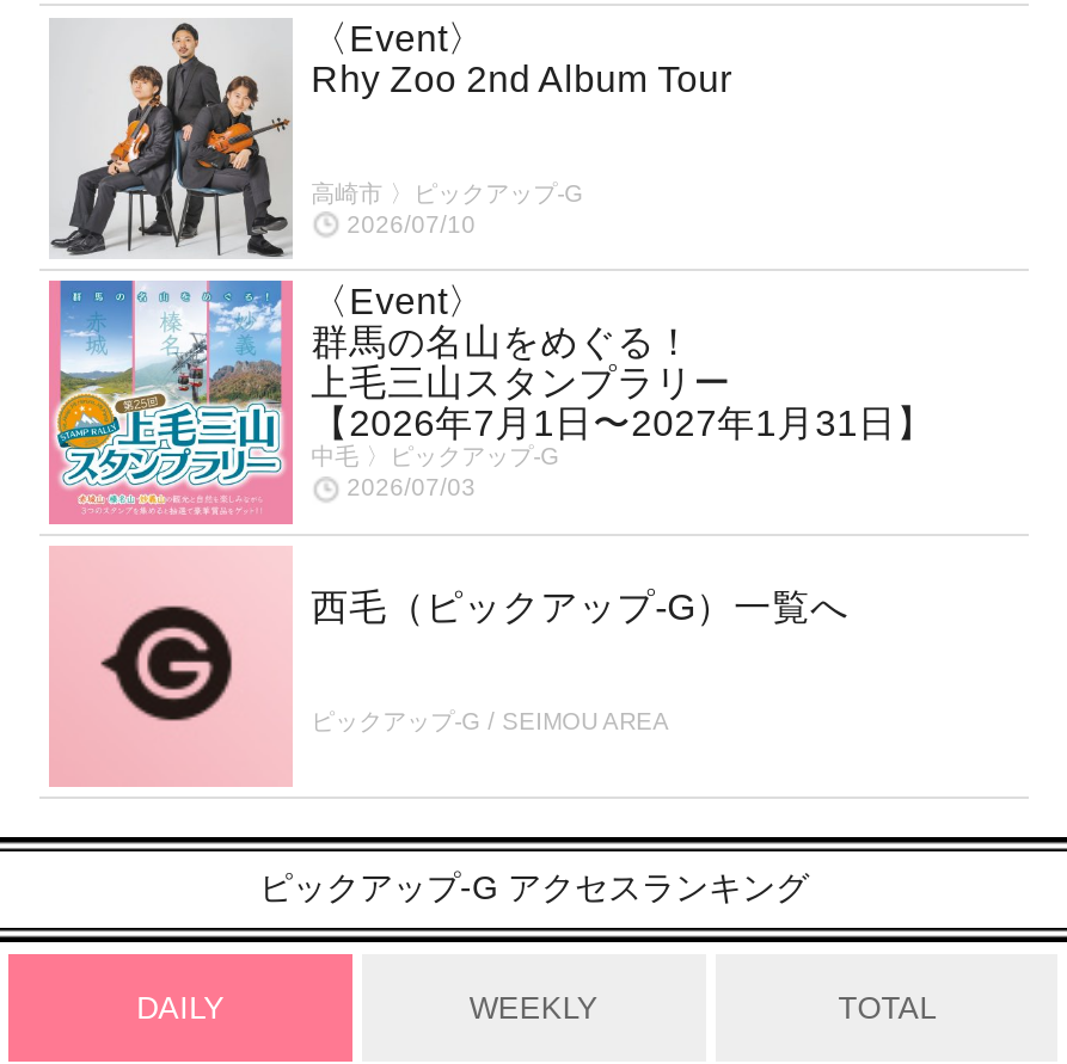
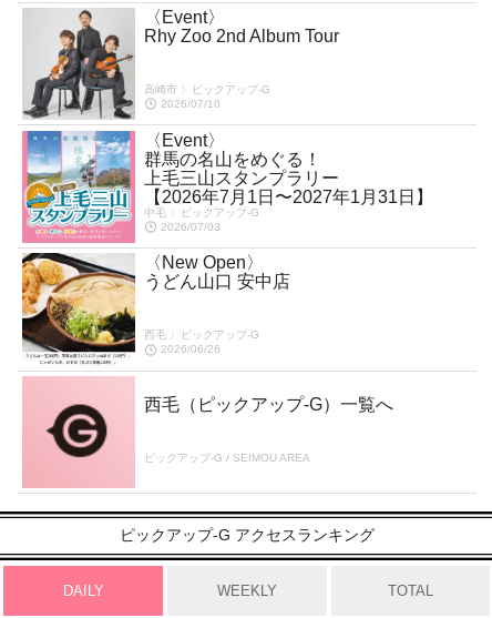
+ [image]
+ 〈New Open〉
+ うどん山口 安中店
+ 西毛 〉ピックアップ-G
+ 2026/06/26
